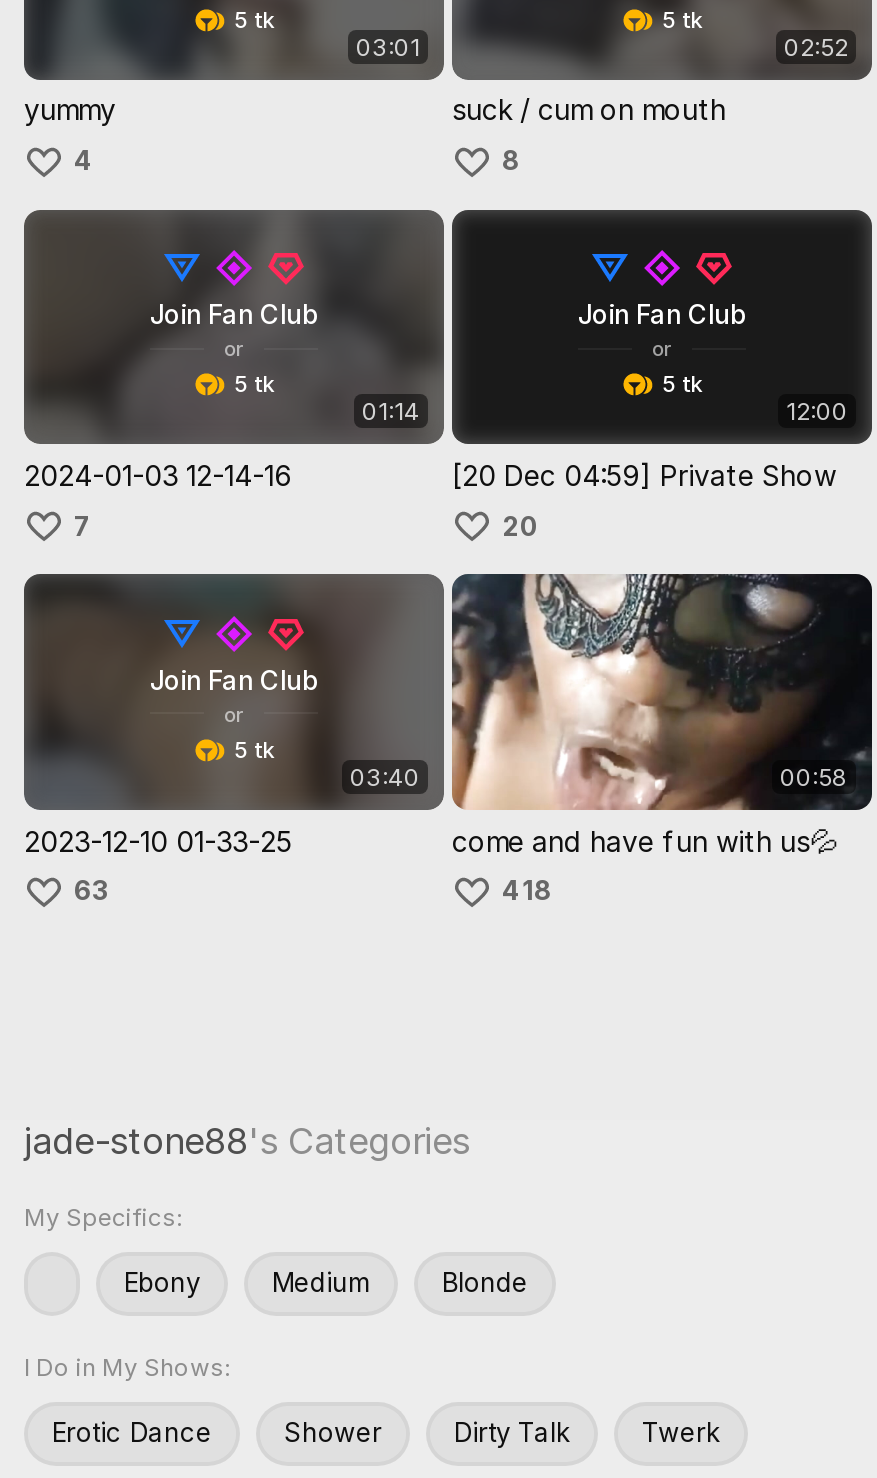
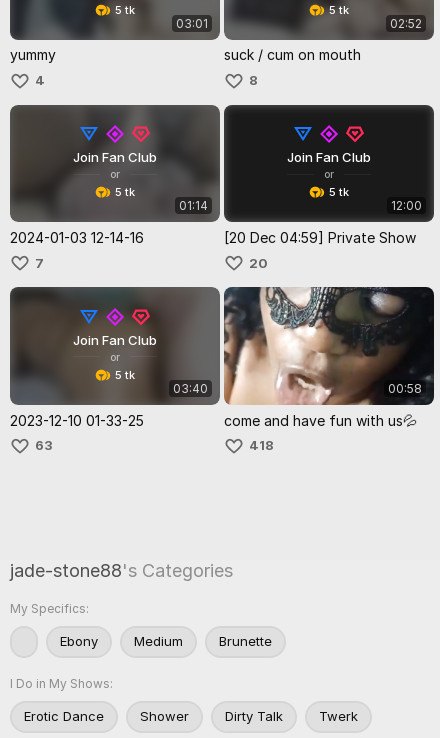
- Blonde
+ Brunette
